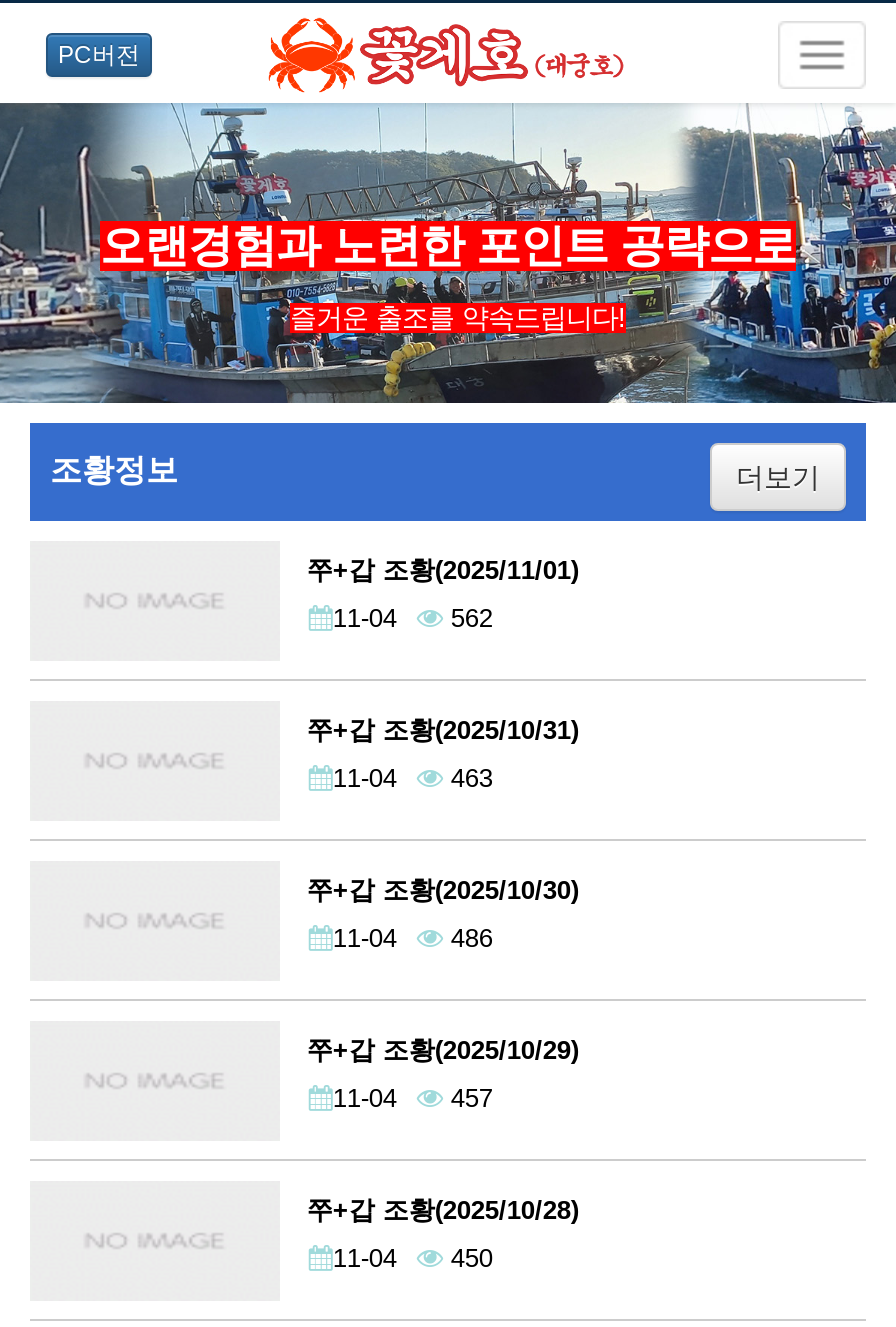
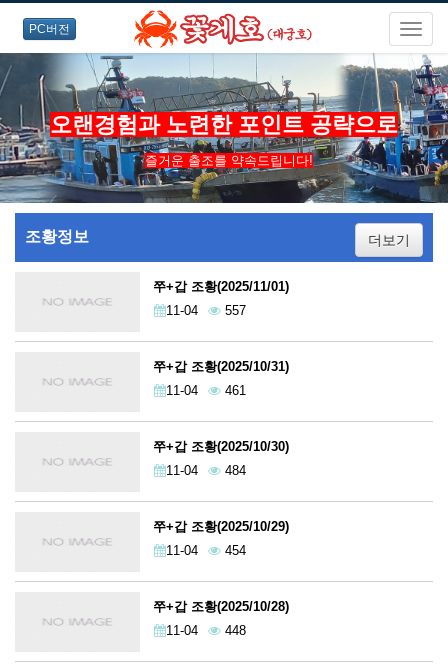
- 11-04 562
+ 11-04 557

- 11-04 463
+ 11-04 461

- 11-04 486
+ 11-04 484

- 11-04 457
+ 11-04 454

- 11-04 450
+ 11-04 448
